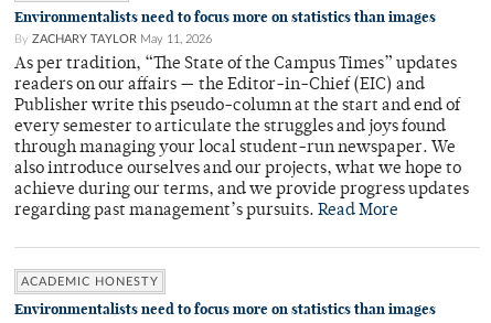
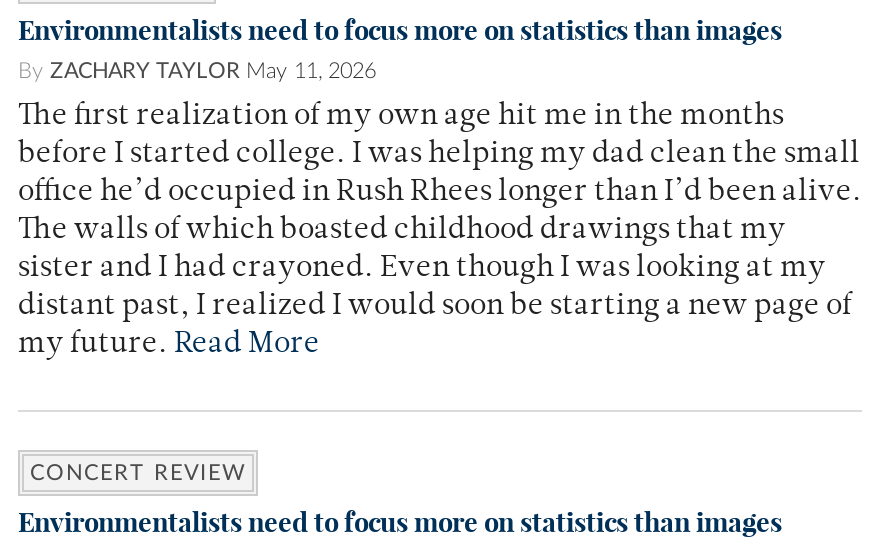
- As per tradition, “The State of the Campus Times” updates
- readers on our affairs — the Editor-in-Chief (EIC) and
- Publisher write this pseudo-column at the start and end of
- every semester to articulate the struggles and joys found
- through managing your local student-run newspaper. We
- also introduce ourselves and our projects, what we hope to
- achieve during our terms, and we provide progress updates
- regarding past management’s pursuits. Read More
+ The first realization of my own age hit me in the months
+ before I started college. I was helping my dad clean the small
+ office he’d occupied in Rush Rhees longer than I’d been alive.
+ The walls of which boasted childhood drawings that my
+ sister and I had crayoned. Even though I was looking at my
+ distant past, I realized I would soon be starting a new page of
+ my future. Read More

- ACADEMIC HONESTY
+ CONCERT REVIEW
